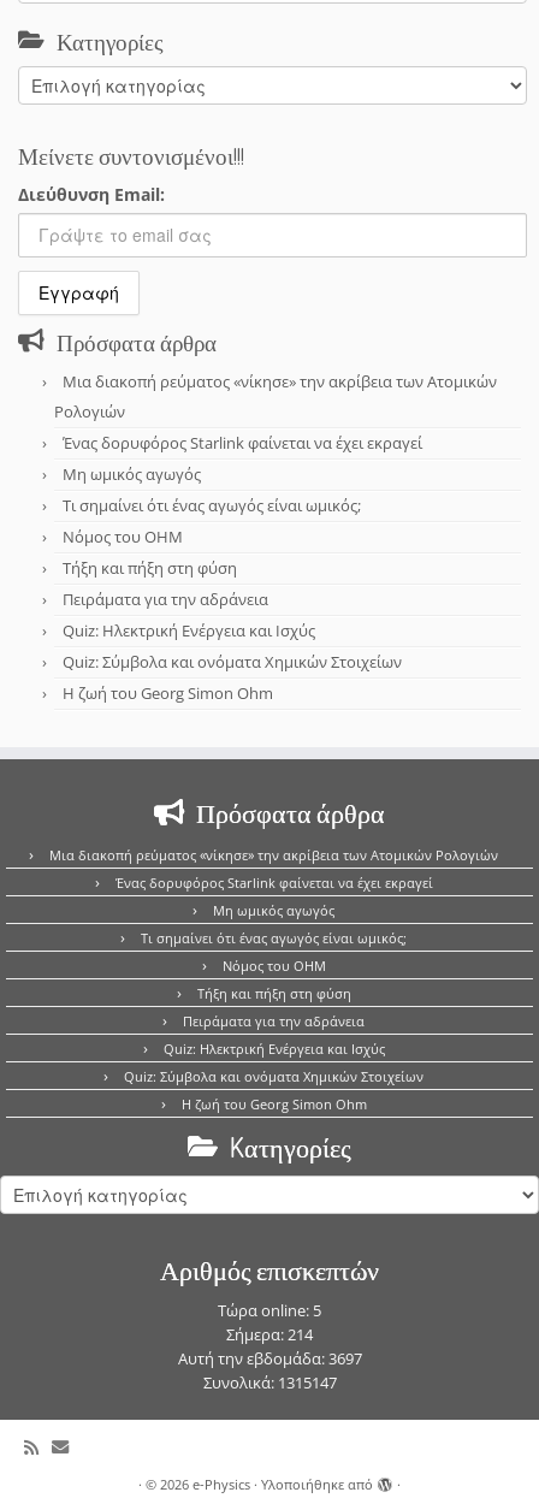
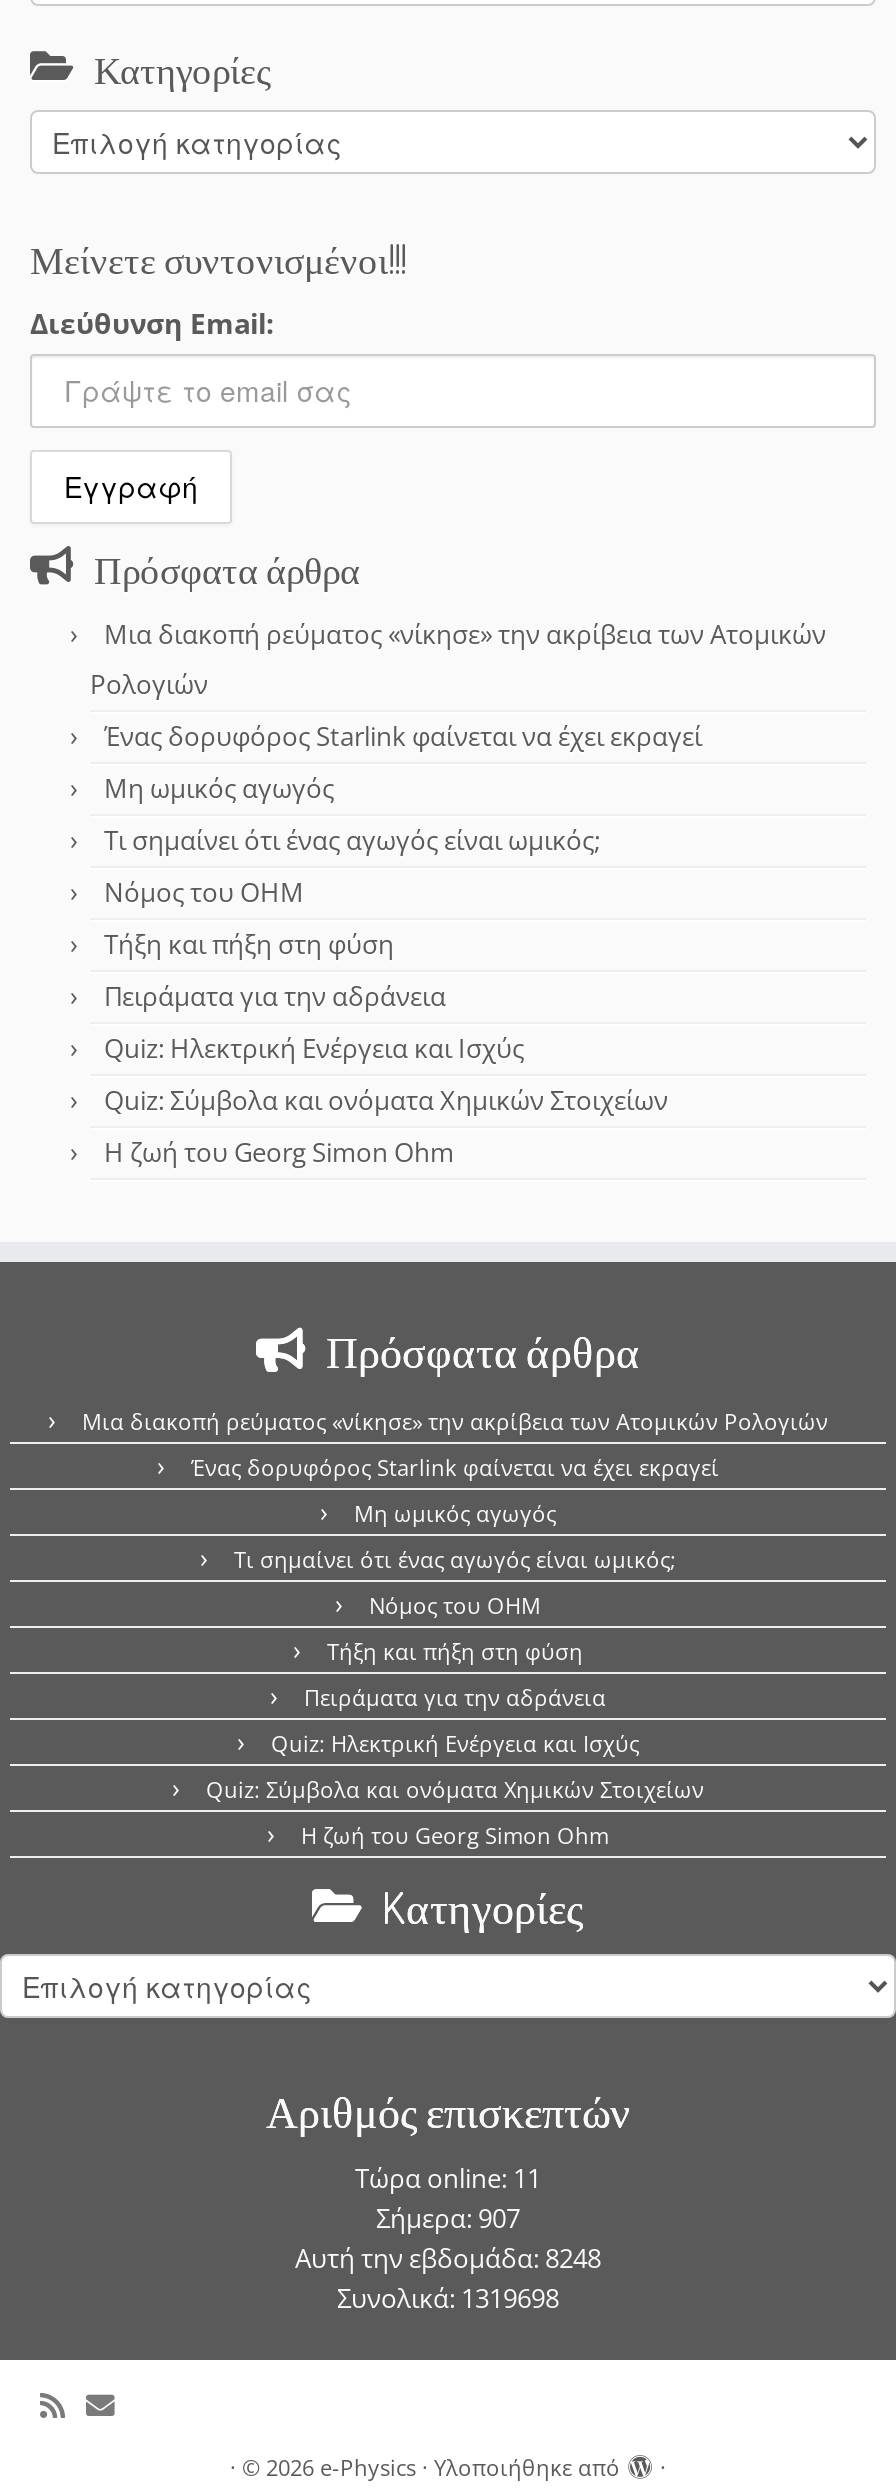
- Τώρα online: 5
+ Τώρα online: 11

- Σήμερα: 214
+ Σήμερα: 907

- Αυτή την εβδομάδα: 3697
+ Αυτή την εβδομάδα: 8248

- Συνολικά: 1315147
+ Συνολικά: 1319698
